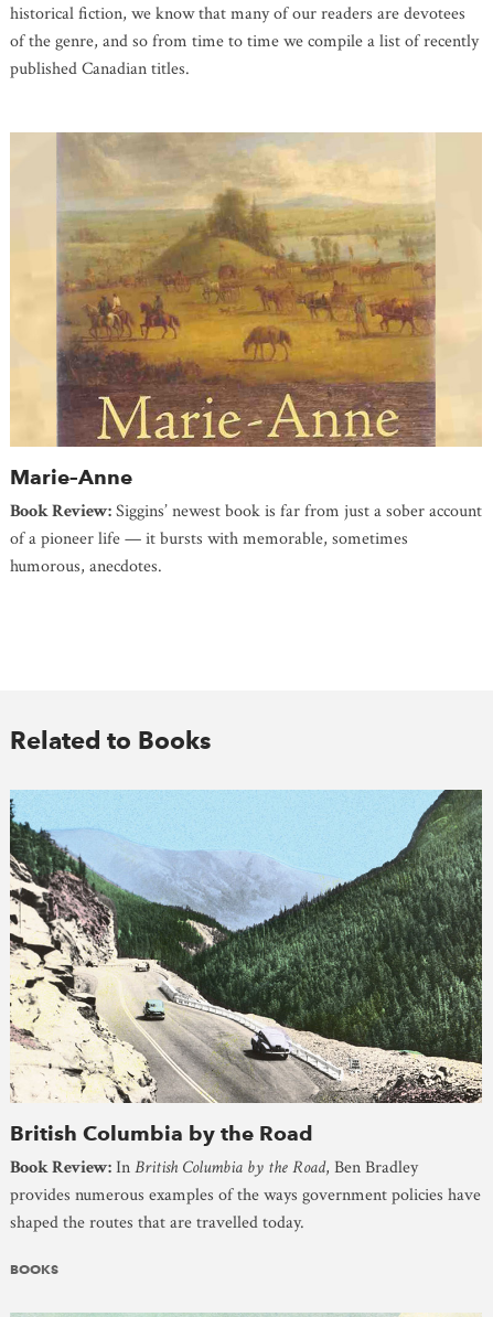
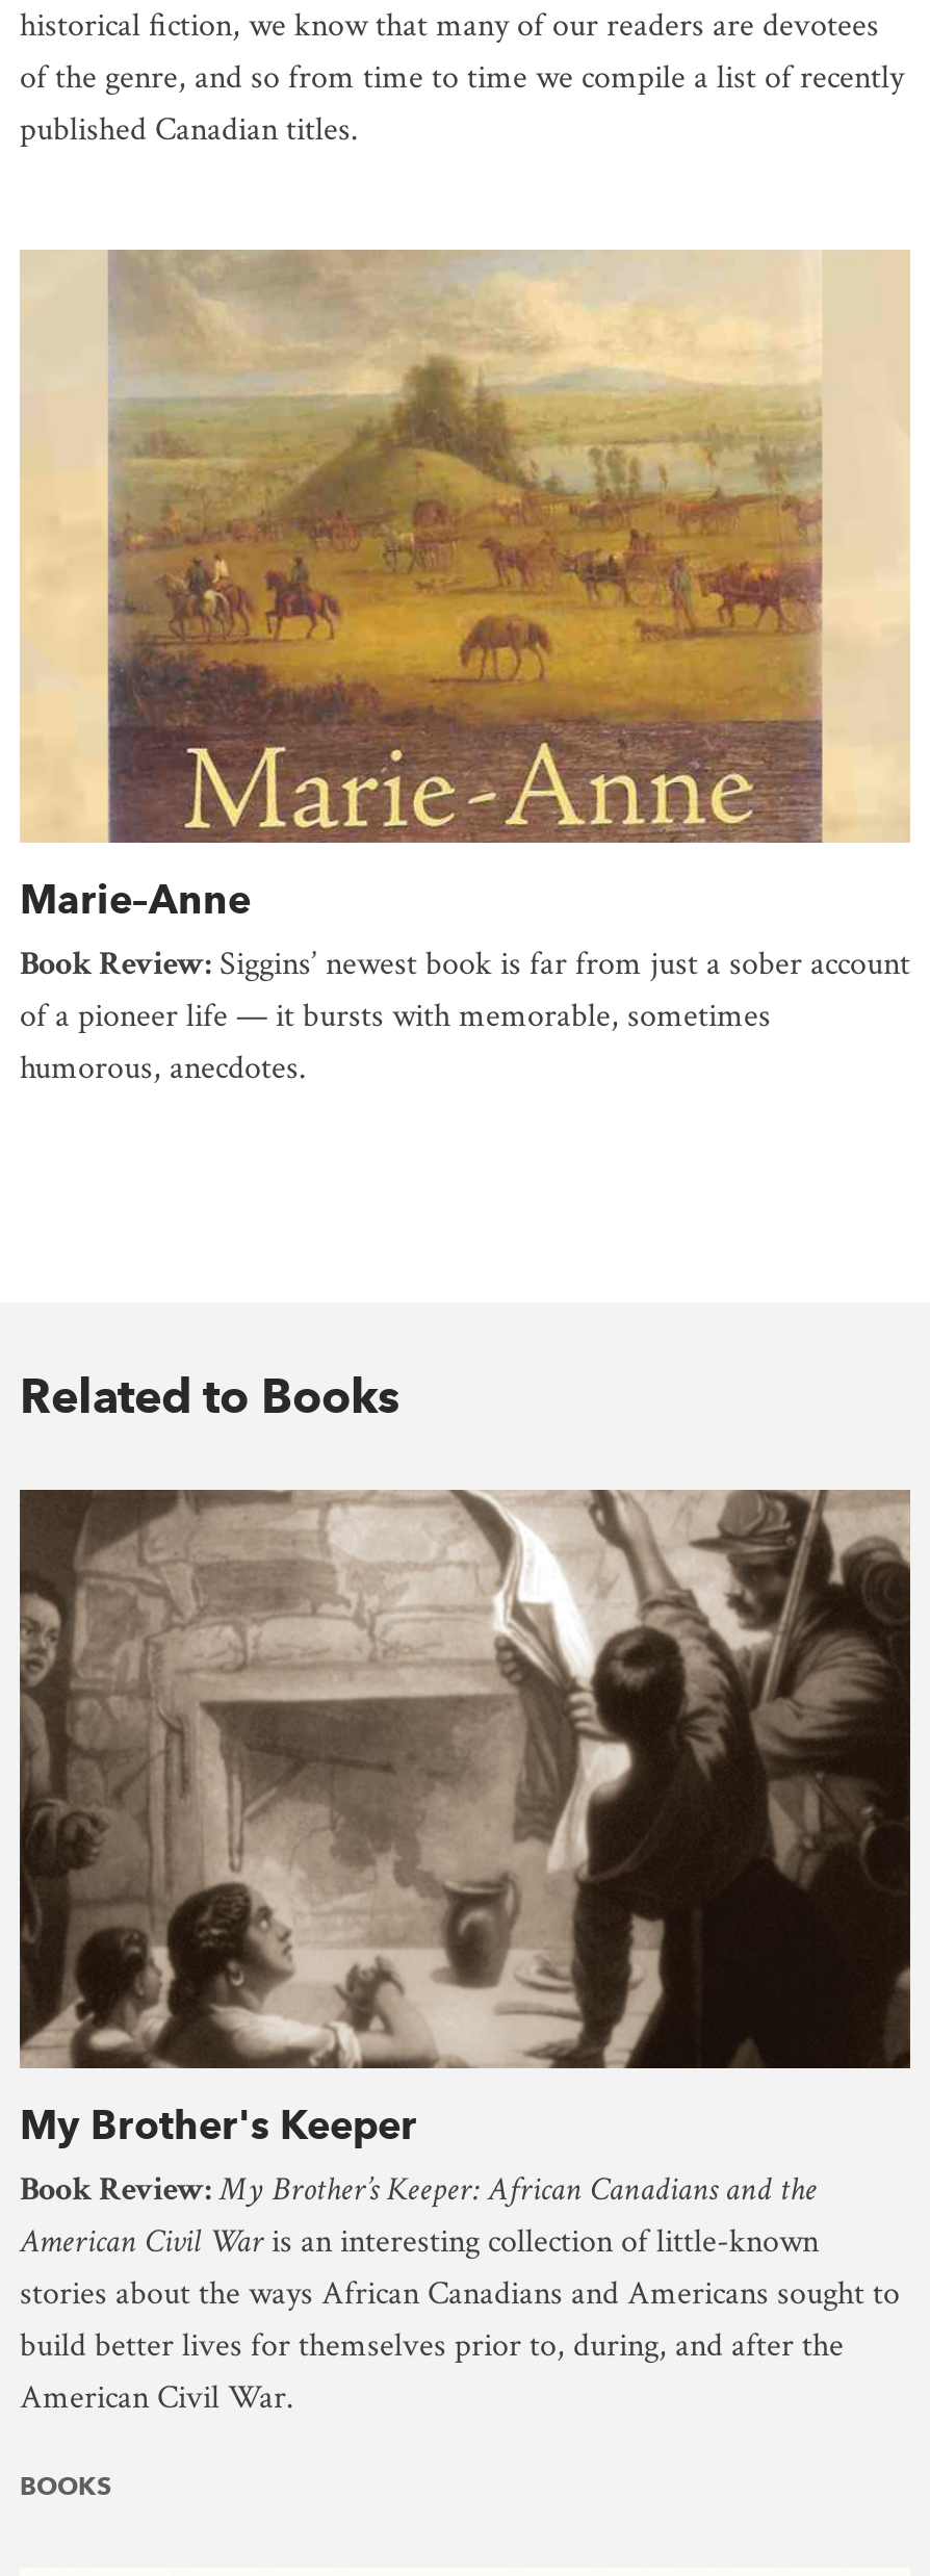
- [image]
- British Columbia by the Road
- Book Review: In British Columbia by the Road, Ben Bradley
- provides numerous examples of the ways government policies have
- shaped the routes that are travelled today.
+ [image]
+ My Brother's Keeper
+ Book Review: My Brother’s Keeper: African Canadians and the
+ American Civil War is an interesting collection of little-known
+ stories about the ways African Canadians and Americans sought to
+ build better lives for themselves prior to, during, and after the
+ American Civil War.
